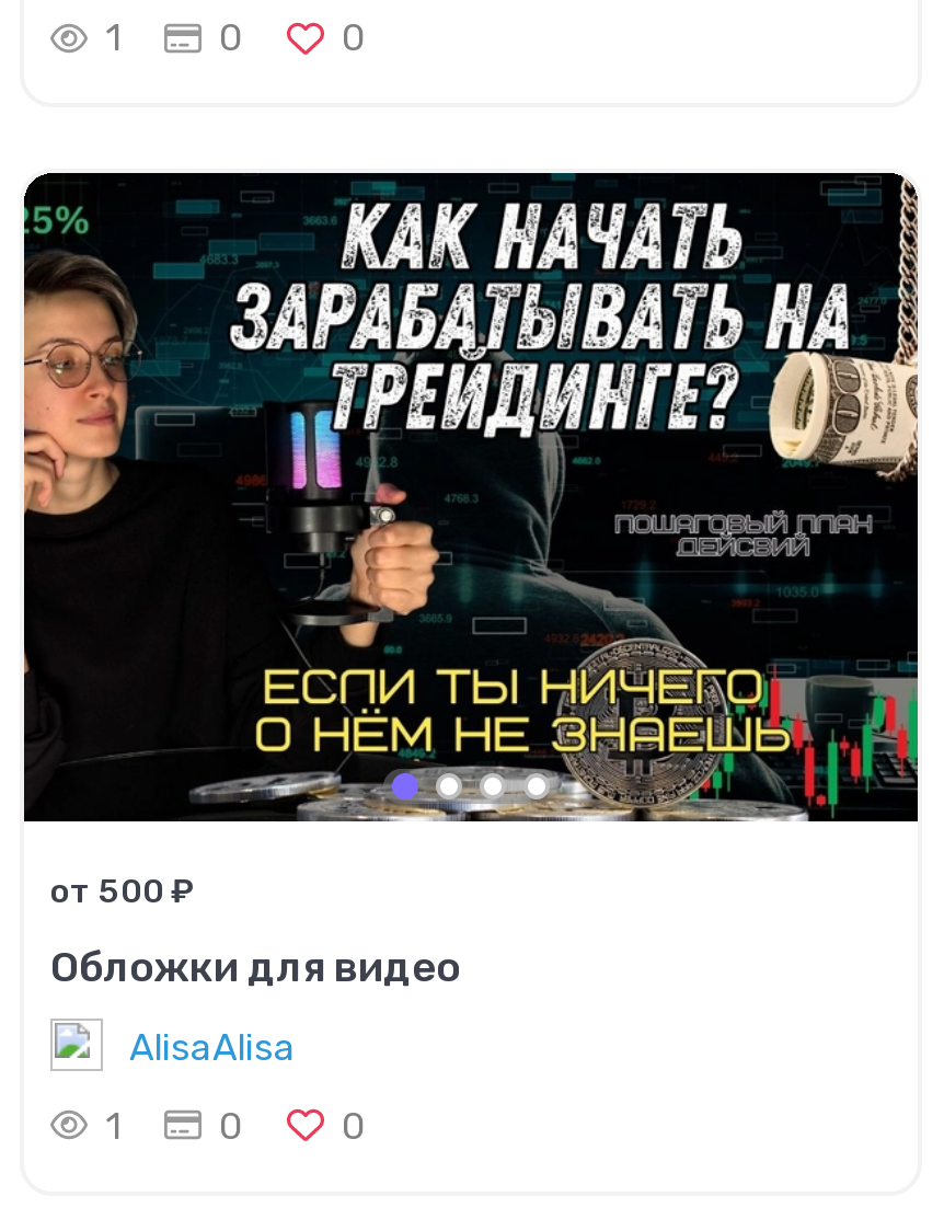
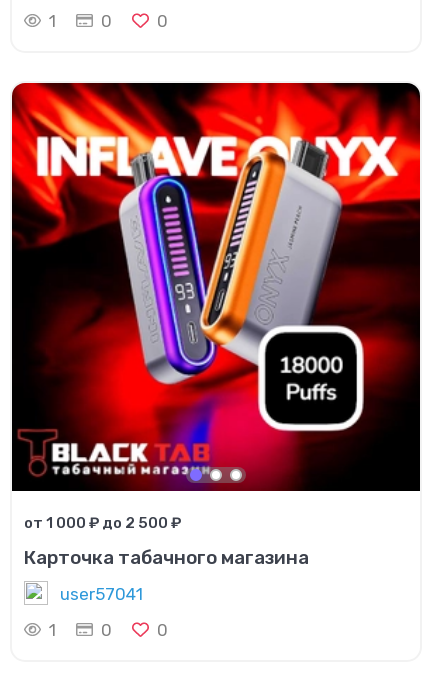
- [image]
- от 500 ₽
+ [image]
+ от 1 000 ₽ до 2 500 ₽

- Обложки для видео
+ Карточка табачного магазина

- AlisaAlisa
+ user57041
